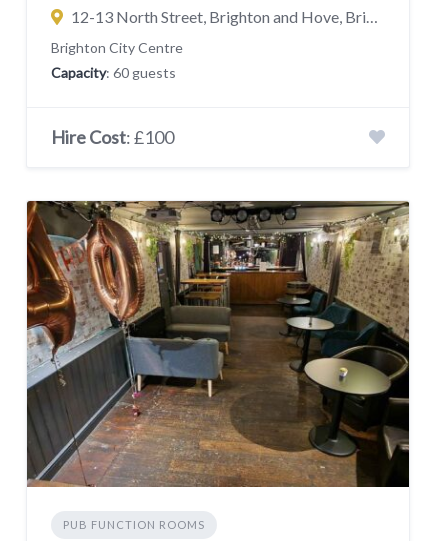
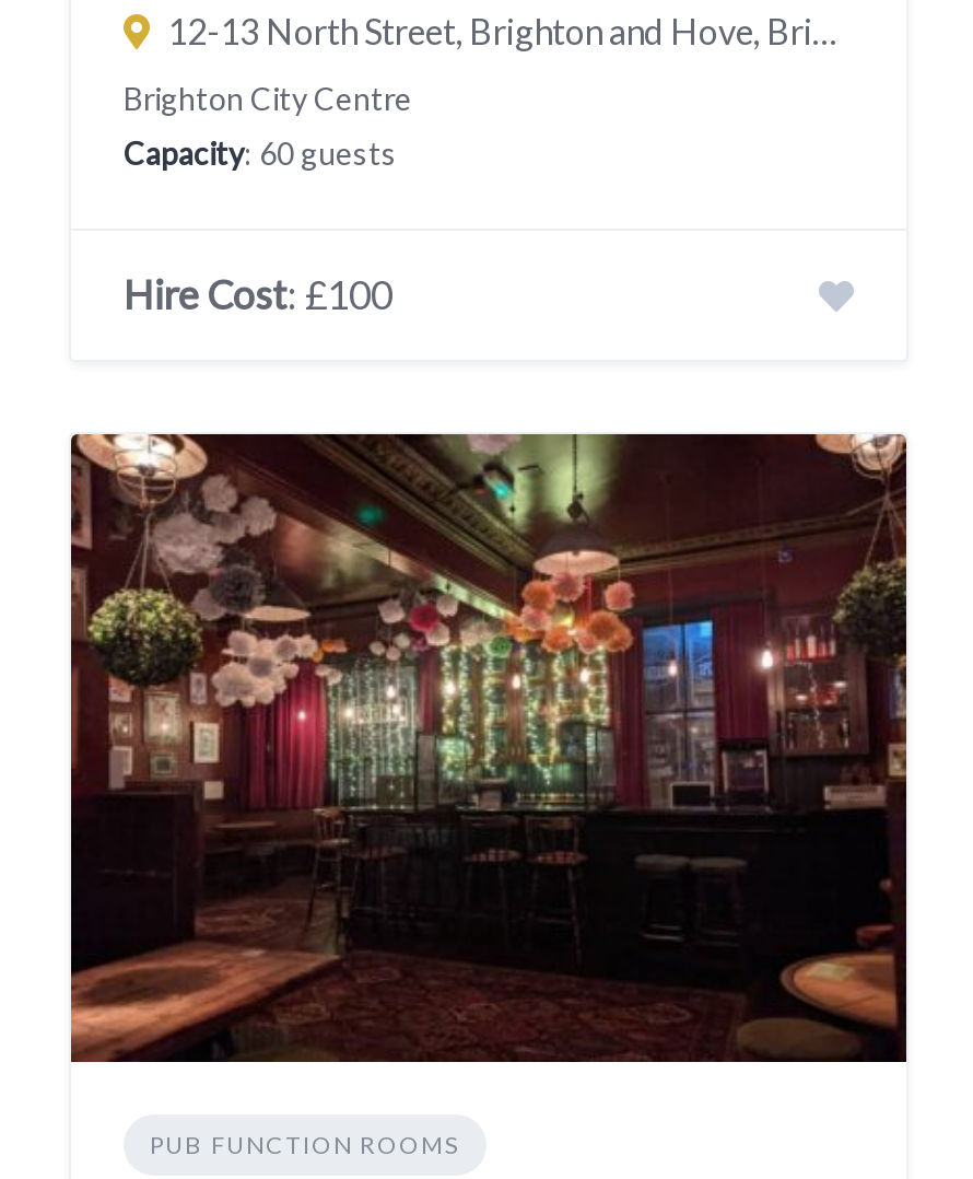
- [image]
+ [image]
